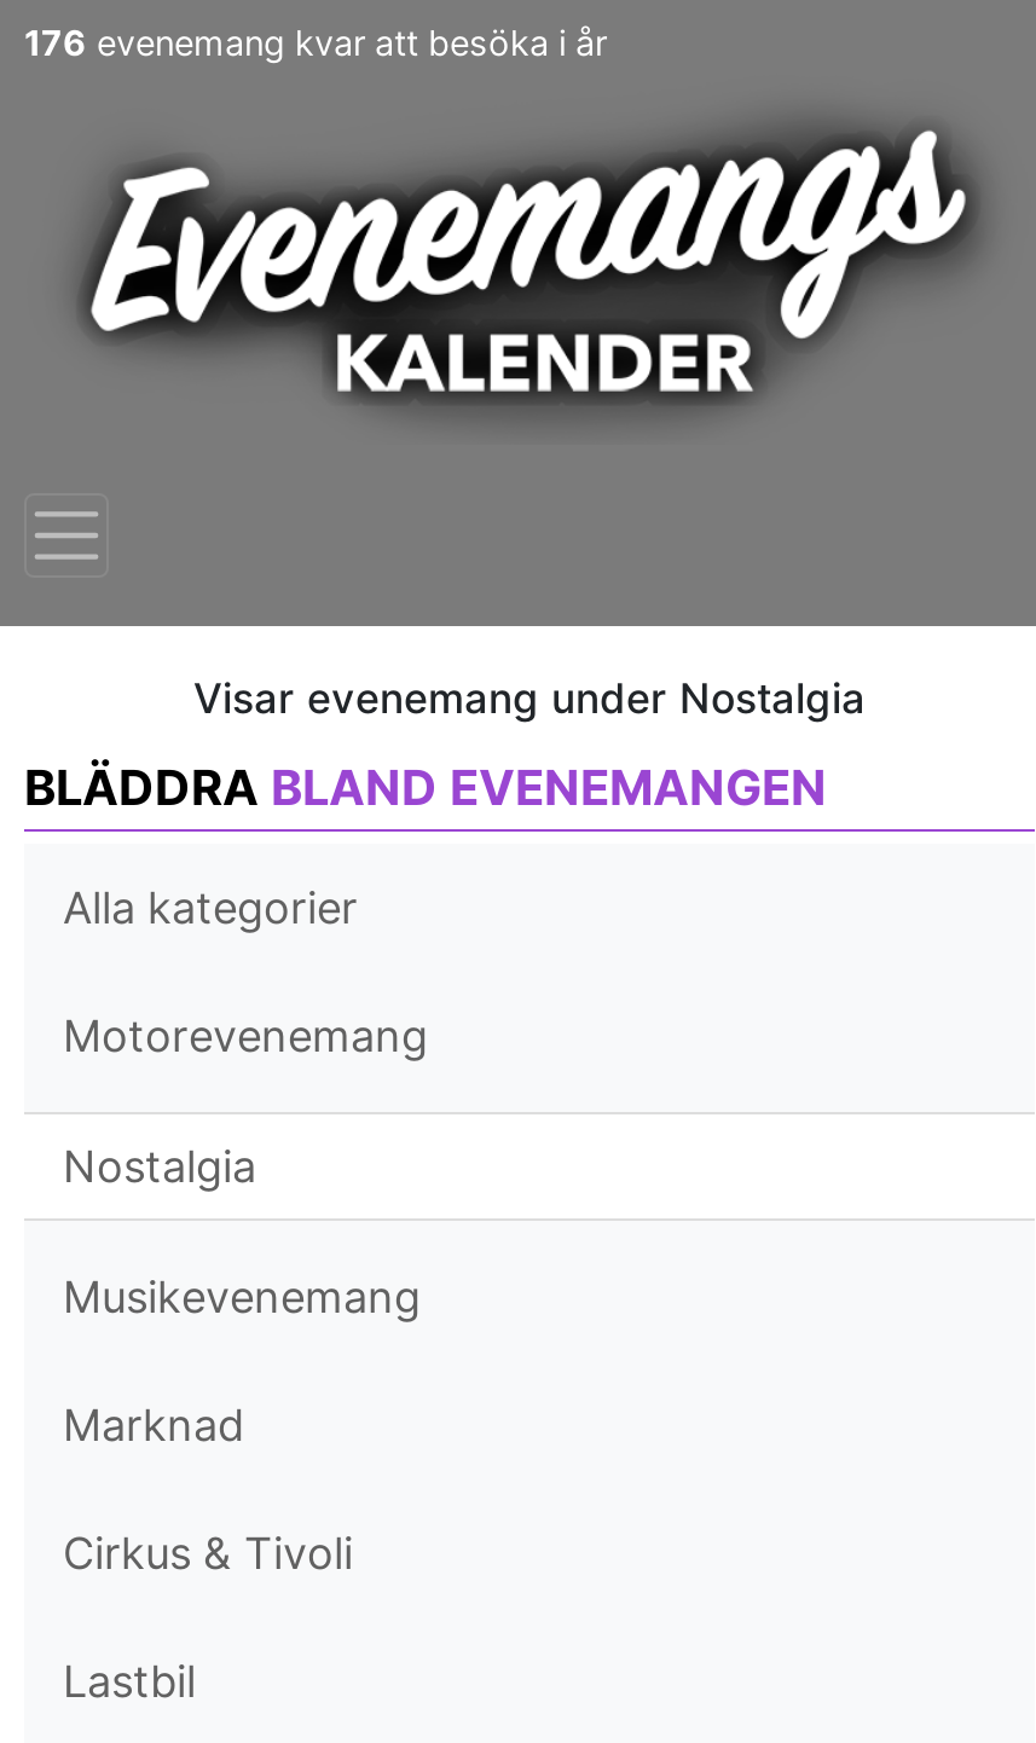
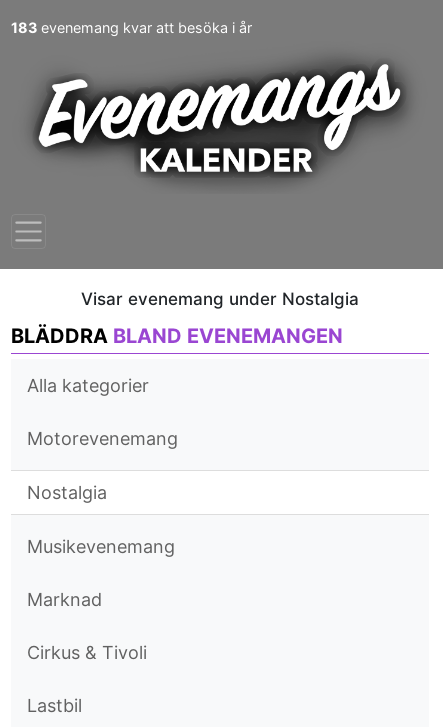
- 176 evenemang kvar att besöka i år
+ 183 evenemang kvar att besöka i år
